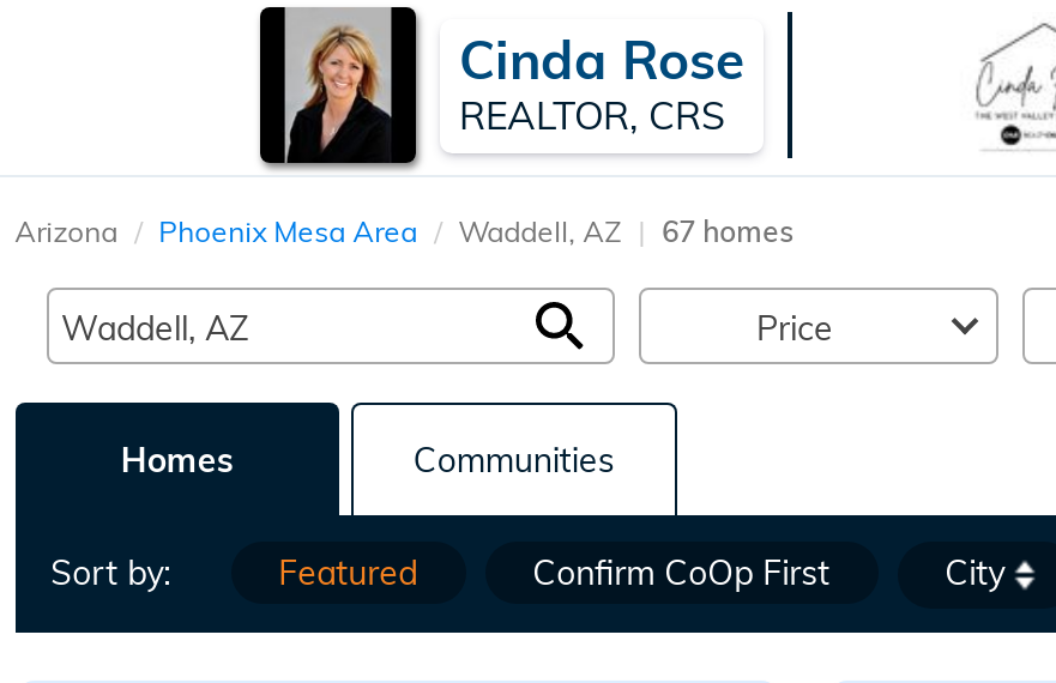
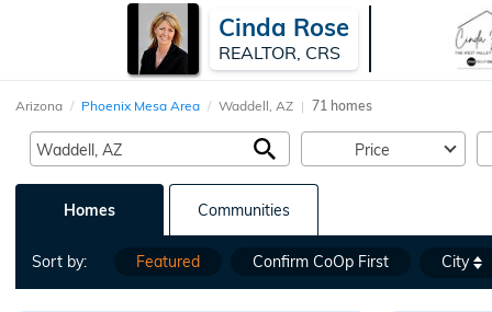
- Arizona Phoenix Mesa Area Waddell, AZ 67 homes
+ Arizona Phoenix Mesa Area Waddell, AZ 71 homes
